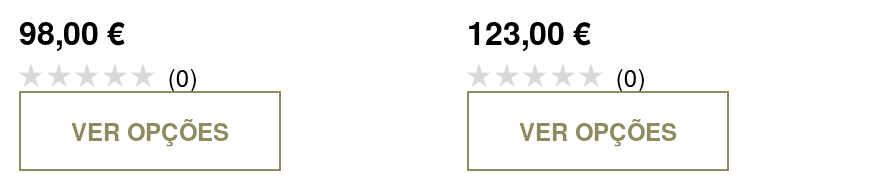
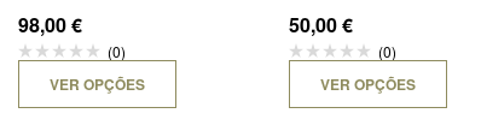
- 123,00 €
+ 50,00 €
